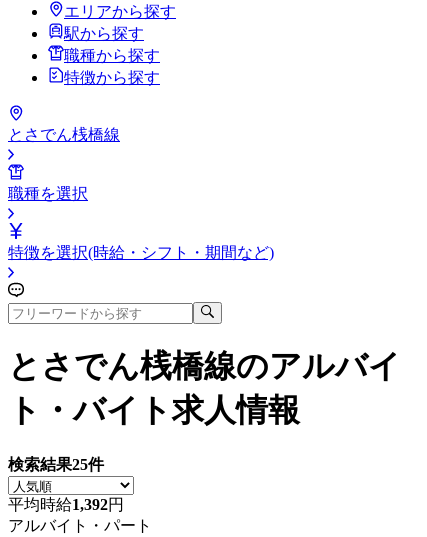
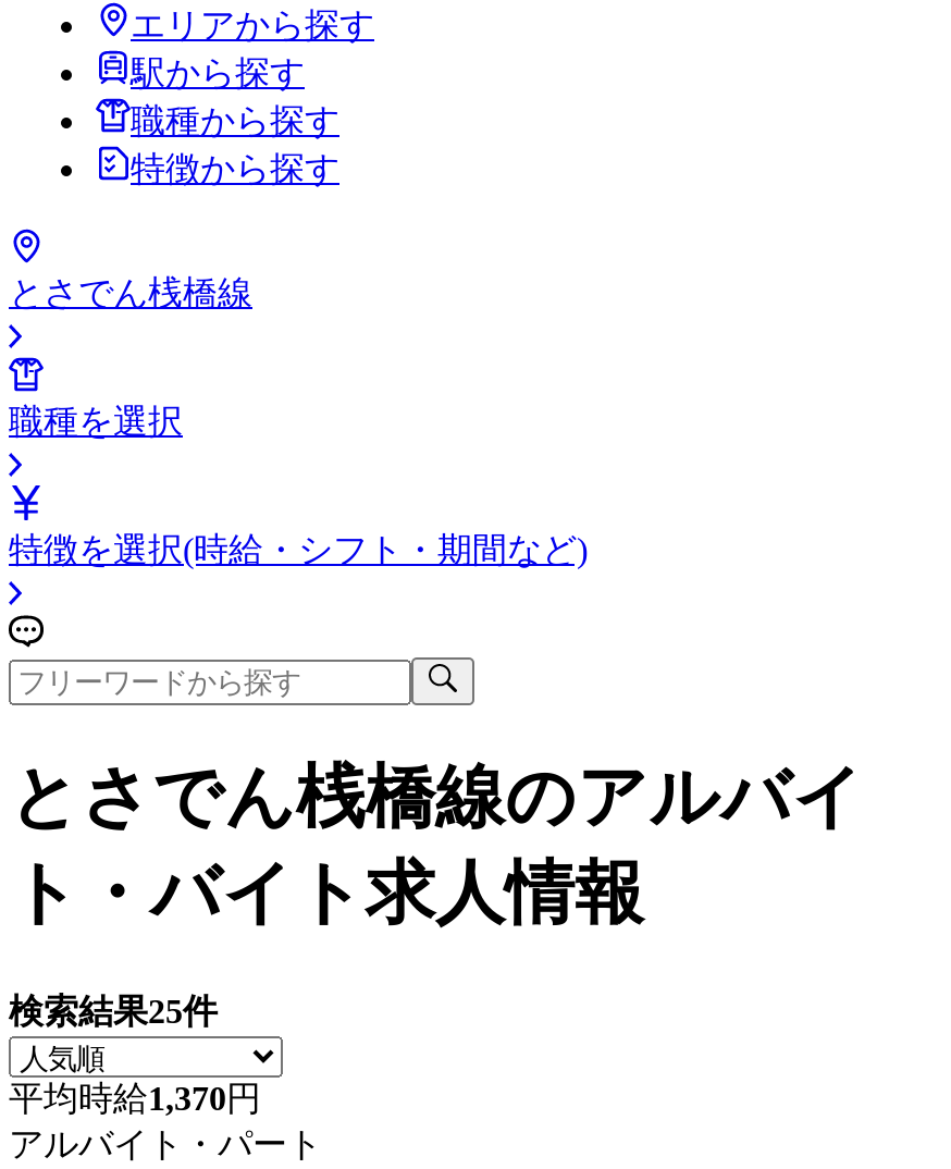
- 平均時給1,392円
+ 平均時給1,370円
